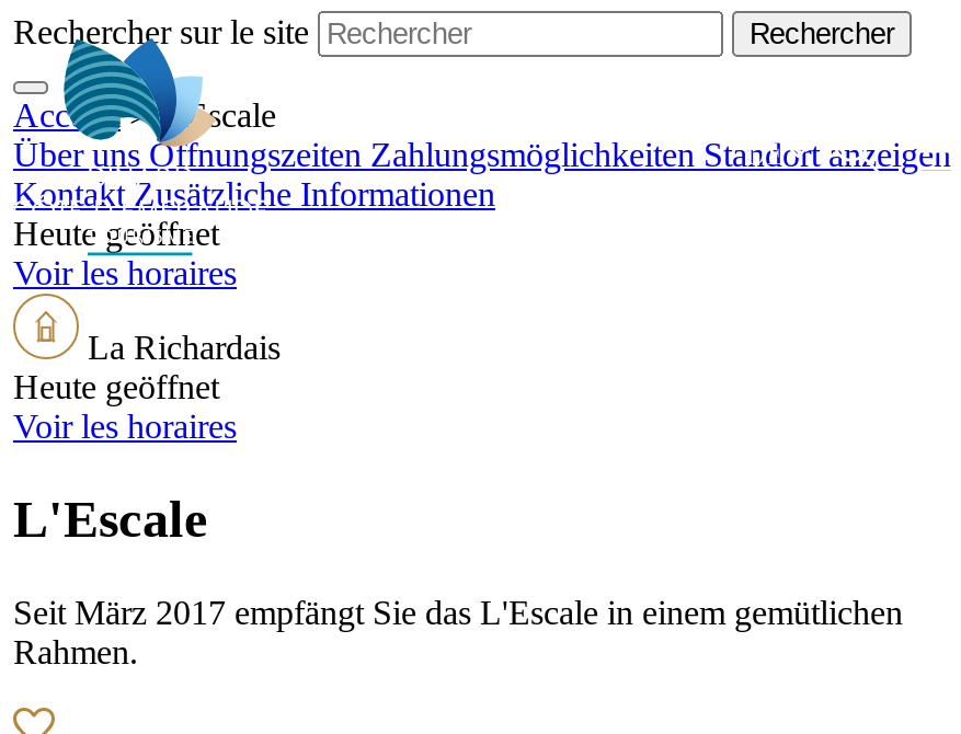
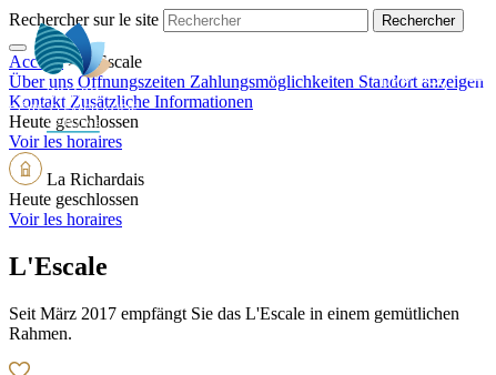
- Heute geöffnet
+ Heute geschlossen

- Heute geöffnet
+ Heute geschlossen
